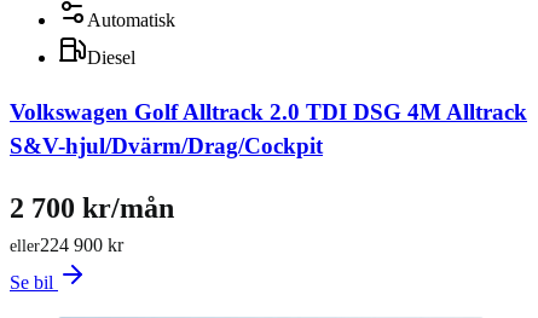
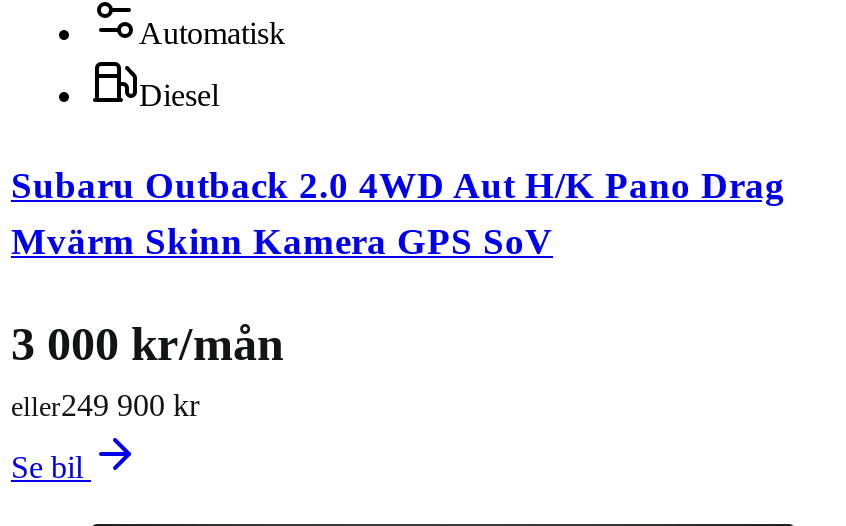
- Volkswagen Golf Alltrack 2.0 TDI DSG 4M Alltrack
- S&V-hjul/Dvärm/Drag/Cockpit
+ Subaru Outback 2.0 4WD Aut H/K Pano Drag
+ Mvärm Skinn Kamera GPS SoV

- 2 700 kr/mån
+ 3 000 kr/mån

- eller 224 900 kr
+ eller 249 900 kr
